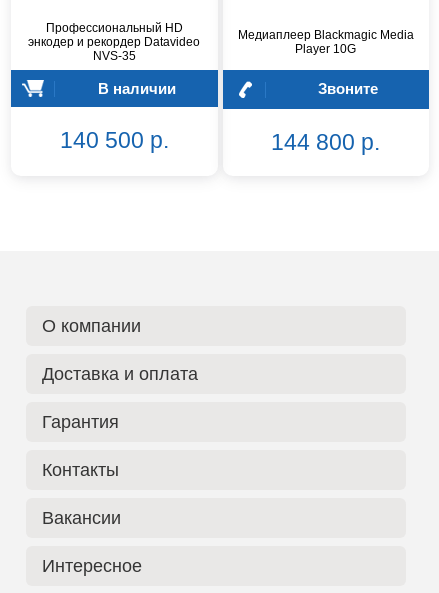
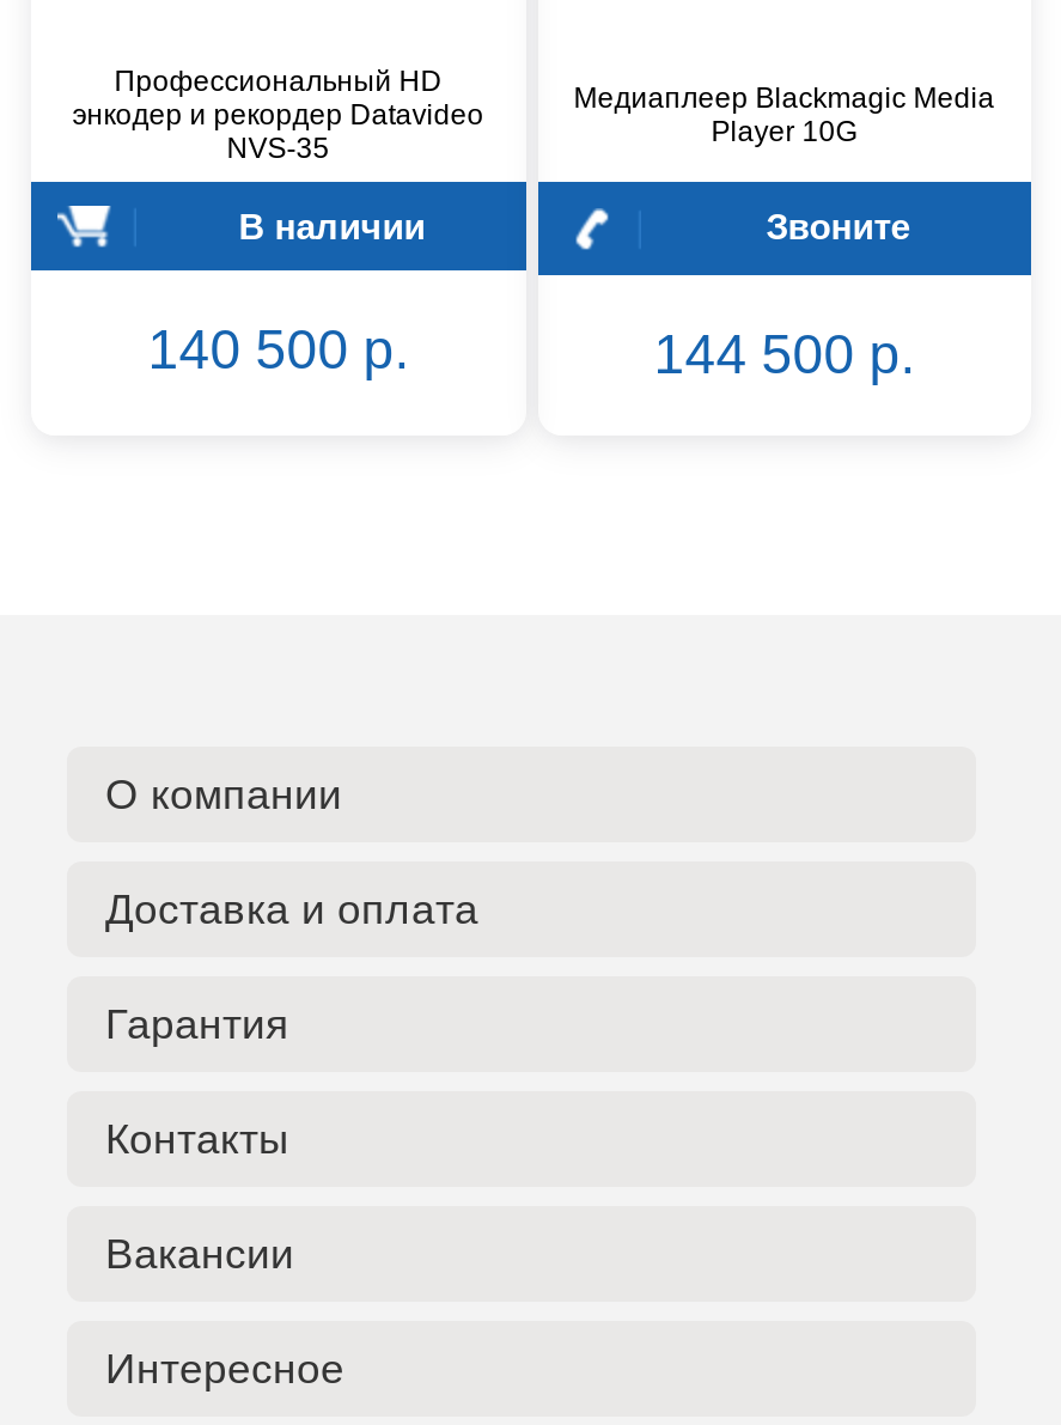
- 144 800 р.
+ 144 500 р.
